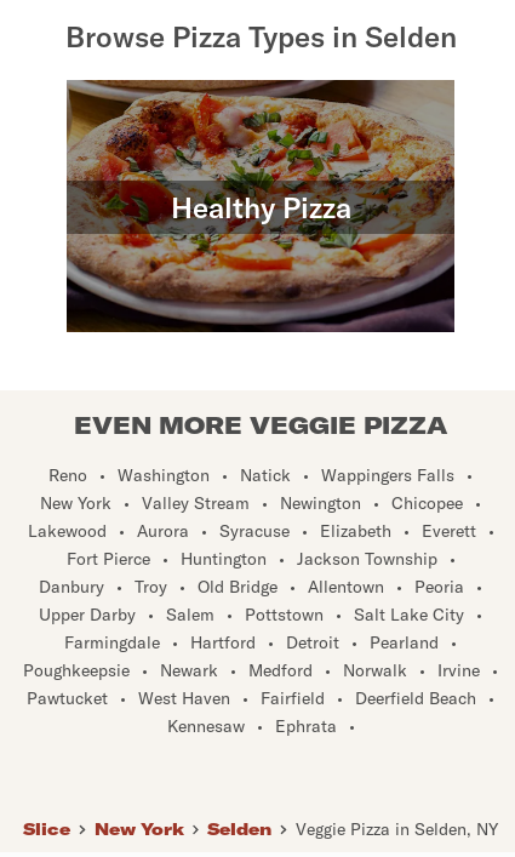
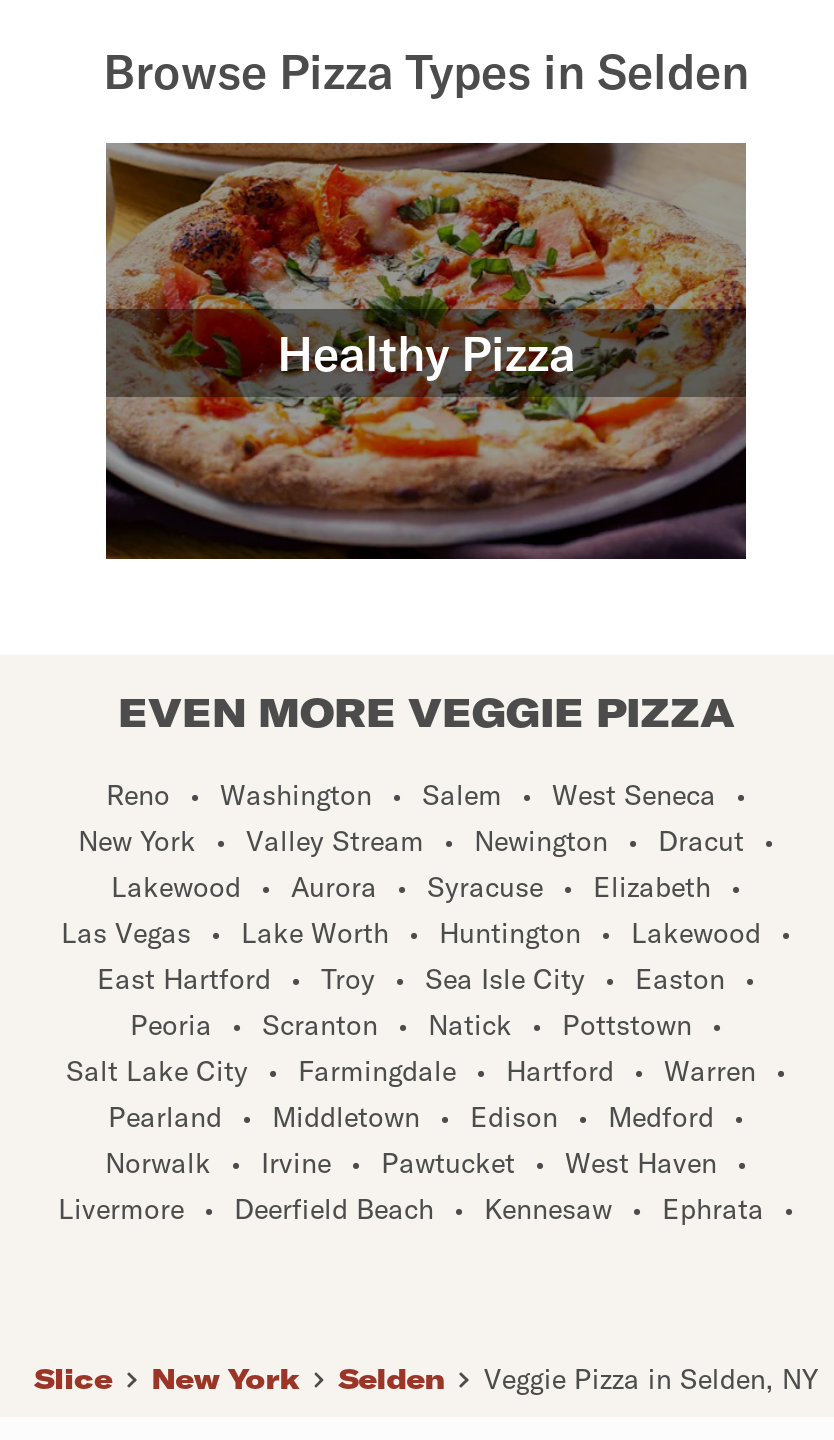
- Reno • Washington • Natick • Wappingers Falls •
- New York • Valley Stream • Newington • Chicopee •
- Lakewood • Aurora • Syracuse • Elizabeth • Everett •
- Fort Pierce • Huntington • Jackson Township •
- Danbury • Troy • Old Bridge • Allentown • Peoria •
- Upper Darby • Salem • Pottstown • Salt Lake City •
- Farmingdale • Hartford • Detroit • Pearland •
- Poughkeepsie • Newark • Medford • Norwalk • Irvine •
- Pawtucket • West Haven • Fairfield • Deerfield Beach •
- Kennesaw • Ephrata •
+ Reno • Washington • Salem • West Seneca •
+ New York • Valley Stream • Newington • Dracut •
+ Lakewood • Aurora • Syracuse • Elizabeth •
+ Las Vegas • Lake Worth • Huntington • Lakewood •
+ East Hartford • Troy • Sea Isle City • Easton •
+ Peoria • Scranton • Natick • Pottstown •
+ Salt Lake City • Farmingdale • Hartford • Warren •
+ Pearland • Middletown • Edison • Medford •
+ Norwalk • Irvine • Pawtucket • West Haven •
+ Livermore • Deerfield Beach • Kennesaw • Ephrata •
